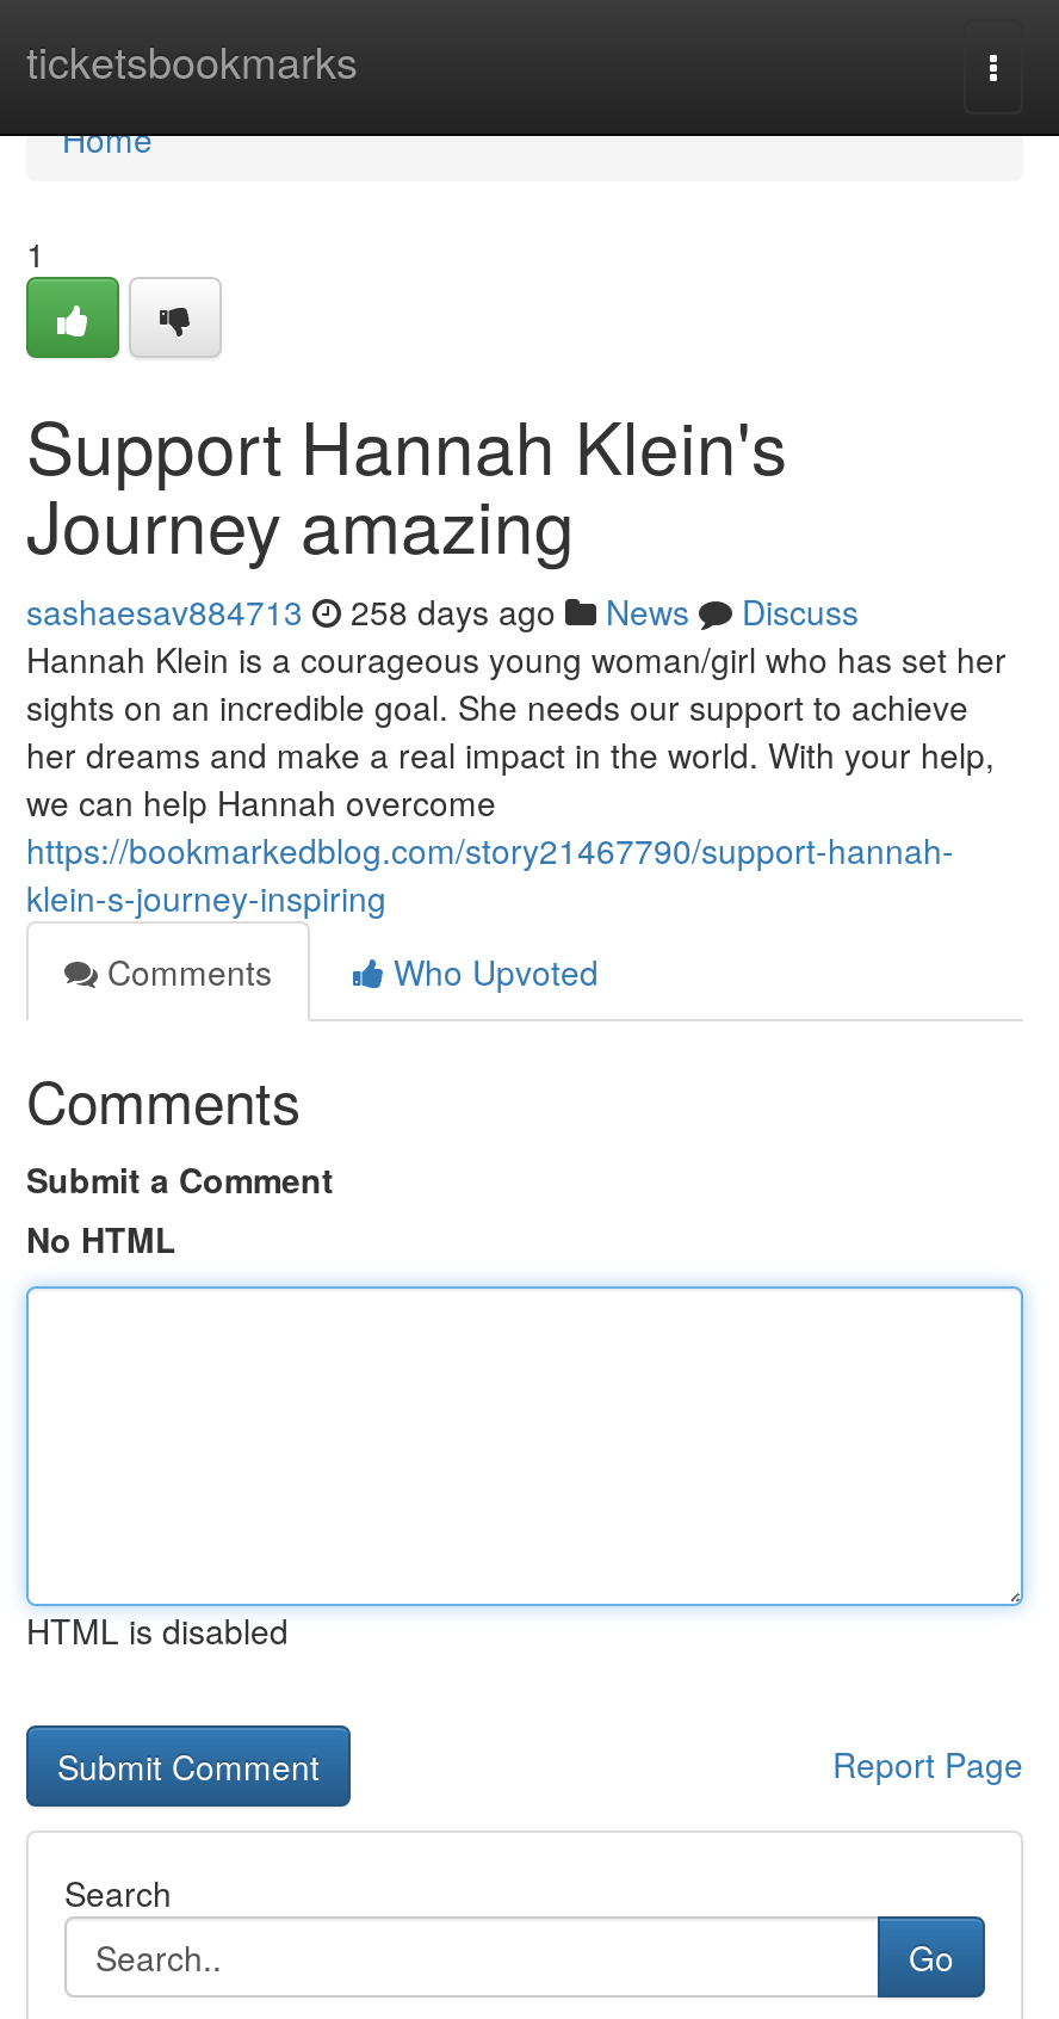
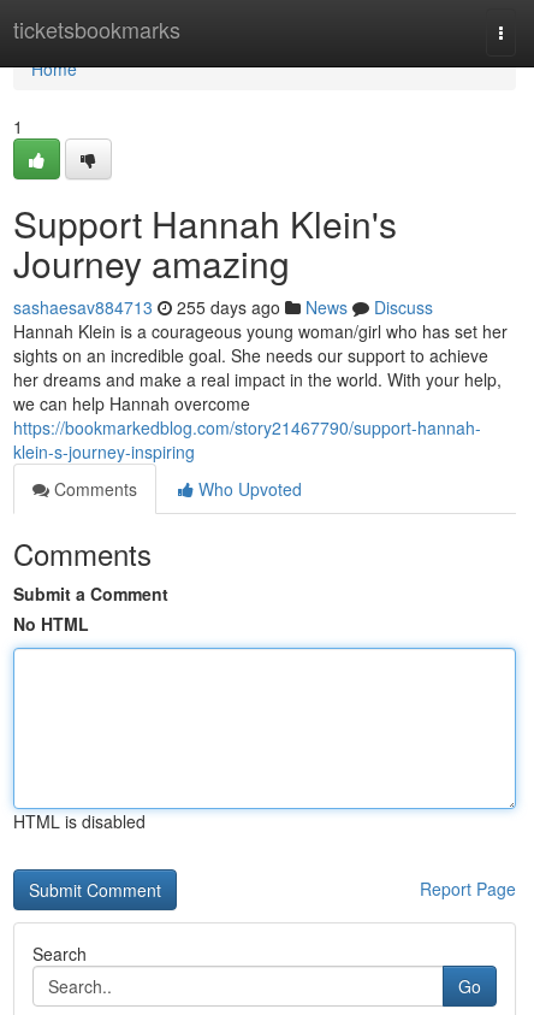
- sashaesav884713 258 days ago News Discuss
+ sashaesav884713 255 days ago News Discuss
